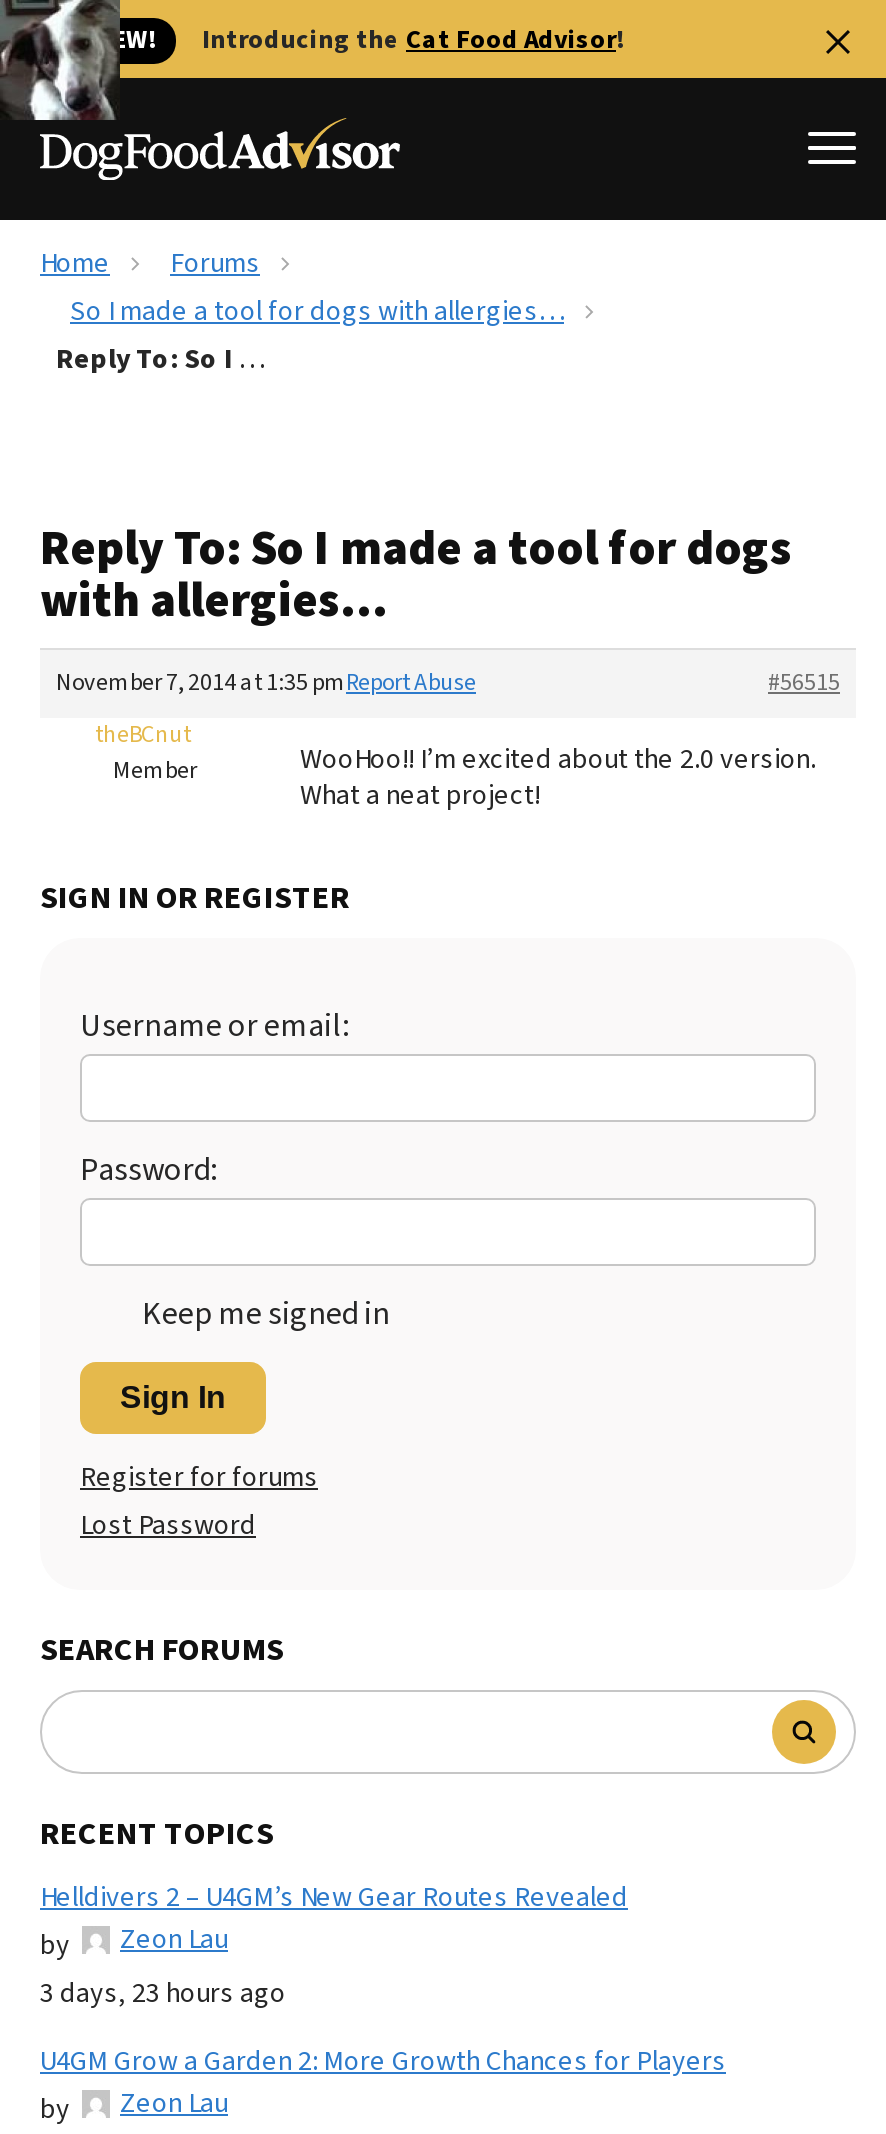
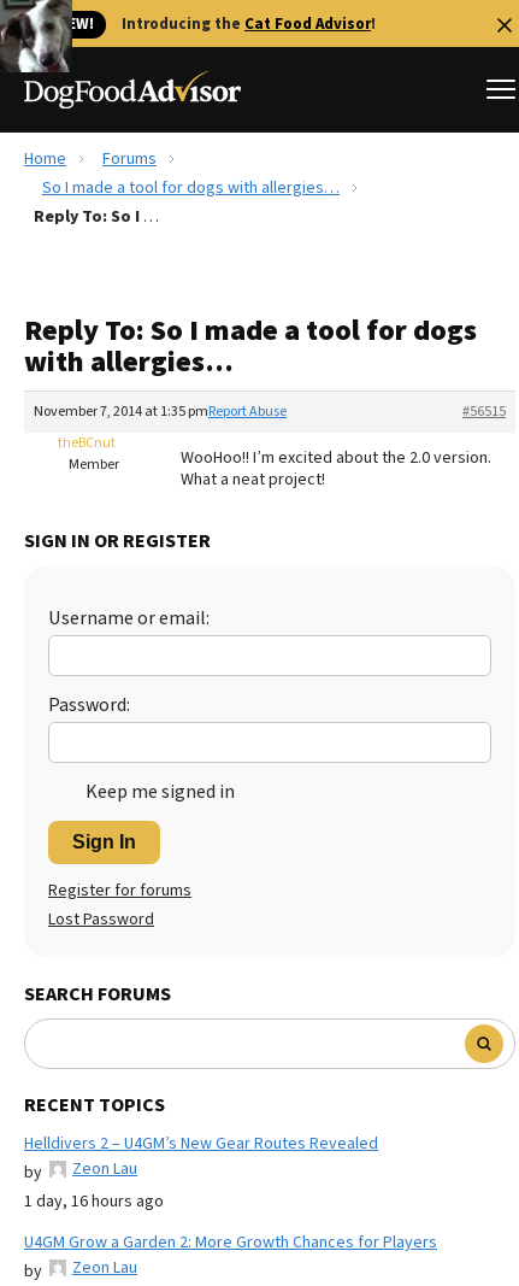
- 3 days, 23 hours ago
+ 1 day, 16 hours ago
